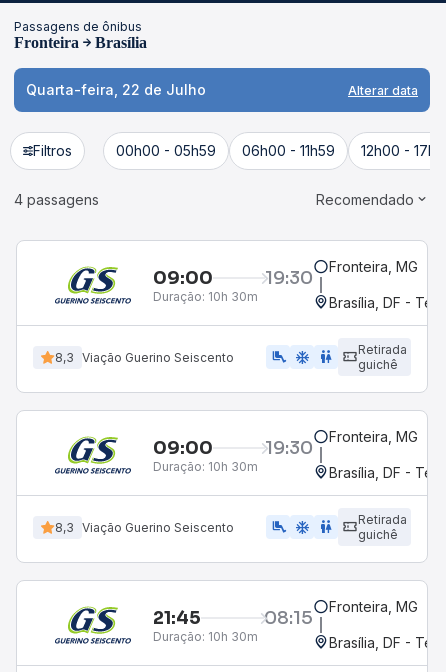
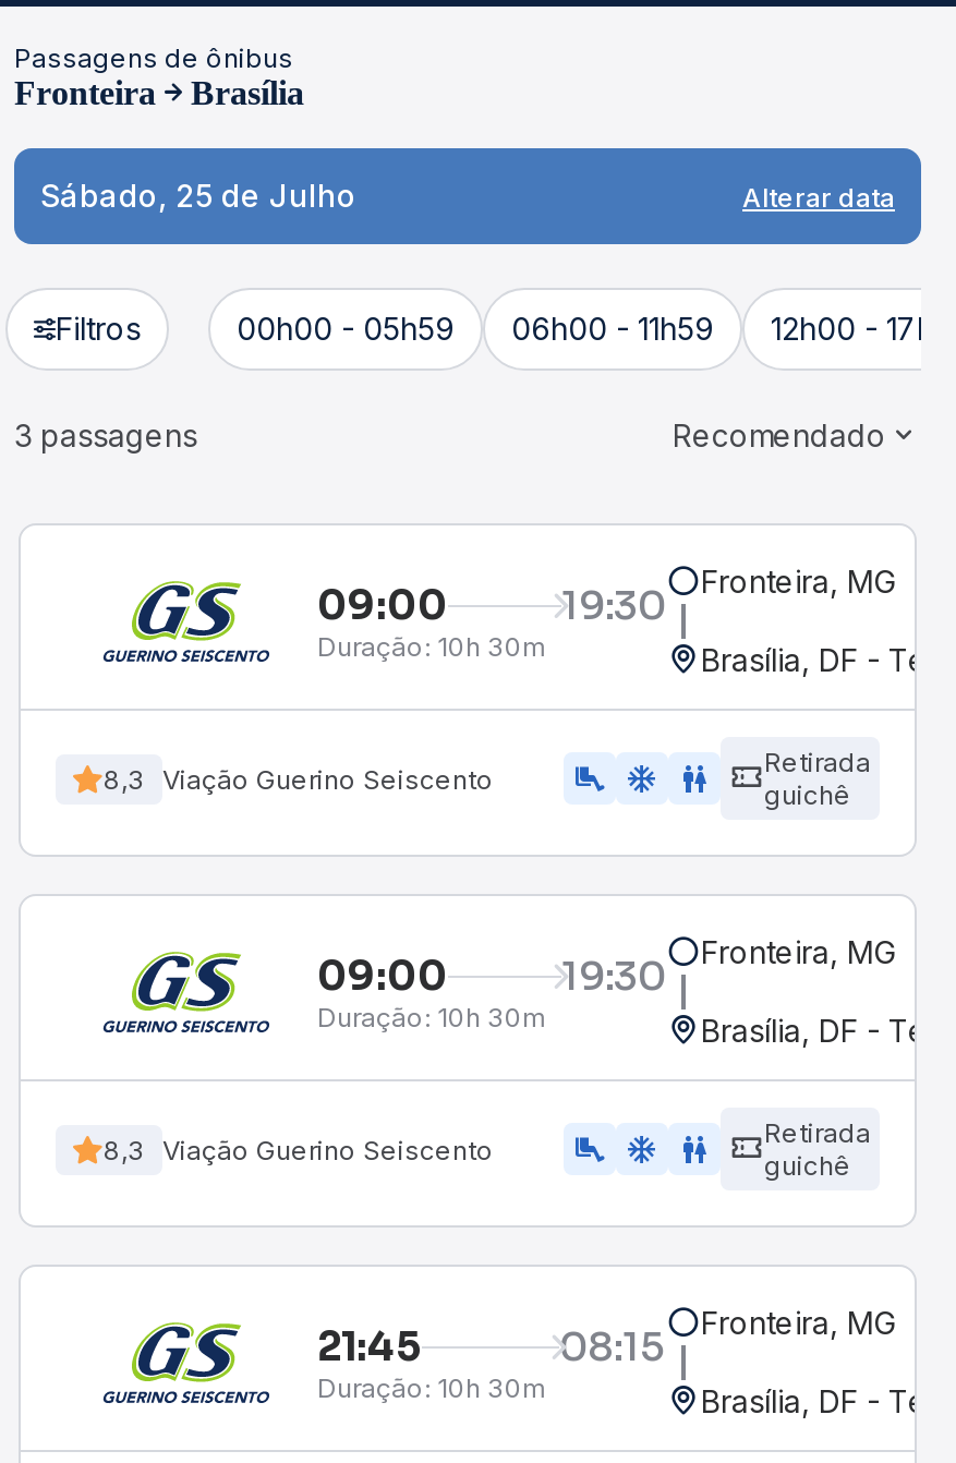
- Quarta-feira, 22 de Julho
+ Sábado, 25 de Julho

- 4 passagens
+ 3 passagens
